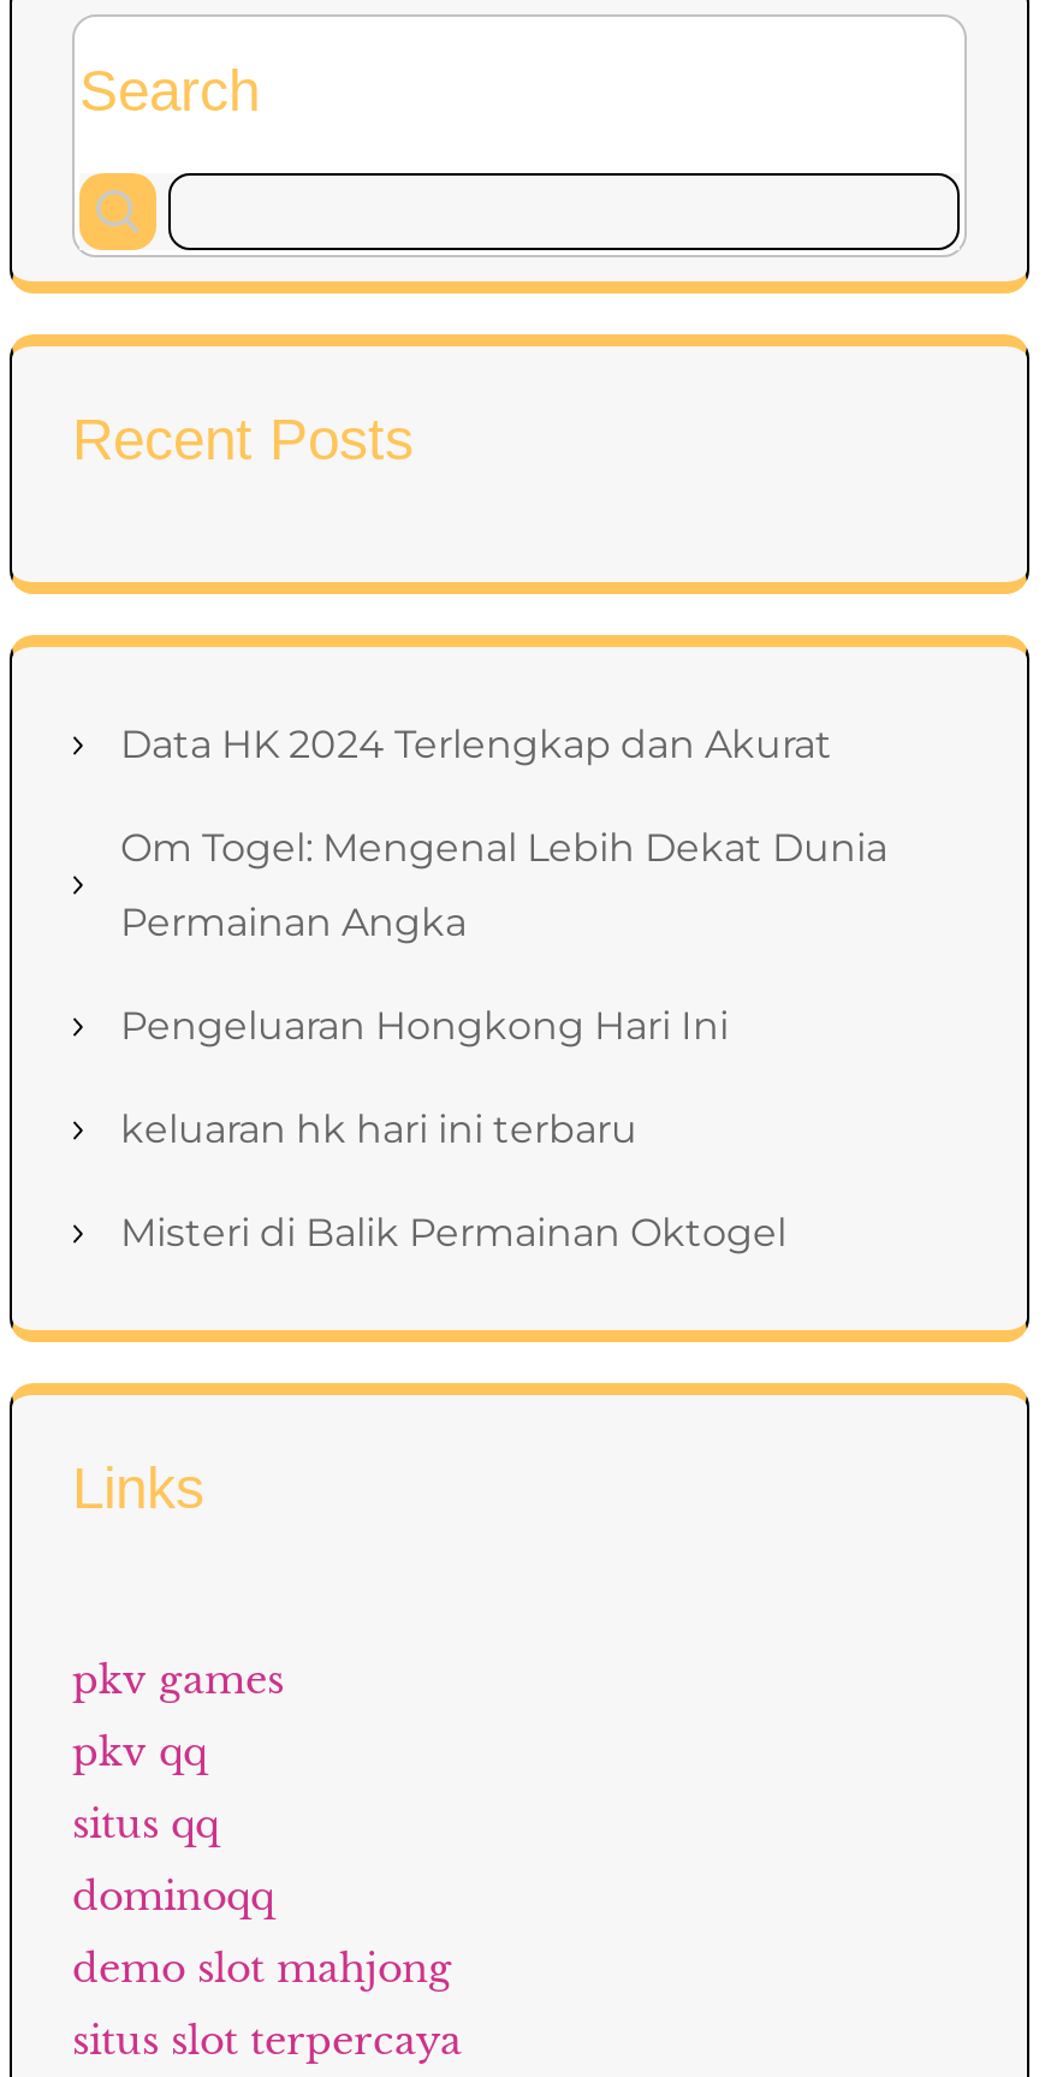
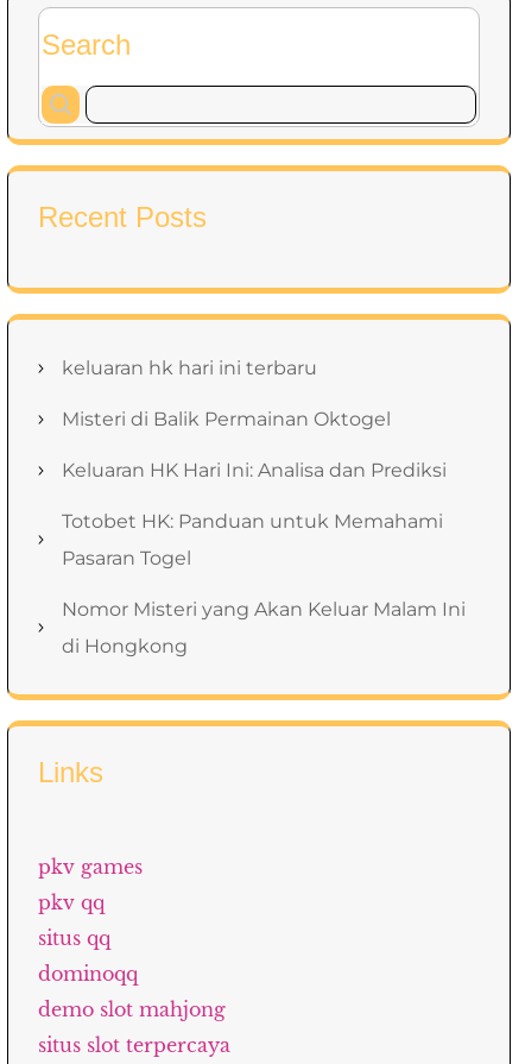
- Data HK 2024 Terlengkap dan Akurat
- Om Togel: Mengenal Lebih Dekat Dunia
- Permainan Angka
- Pengeluaran Hongkong Hari Ini

moved up: keluaran hk hari ini terbaru | Misteri di Balik Permainan Oktogel

+ Keluaran HK Hari Ini: Analisa dan Prediksi
+ Totobet HK: Panduan untuk Memahami
+ Pasaran Togel
+ Nomor Misteri yang Akan Keluar Malam Ini
+ di Hongkong
